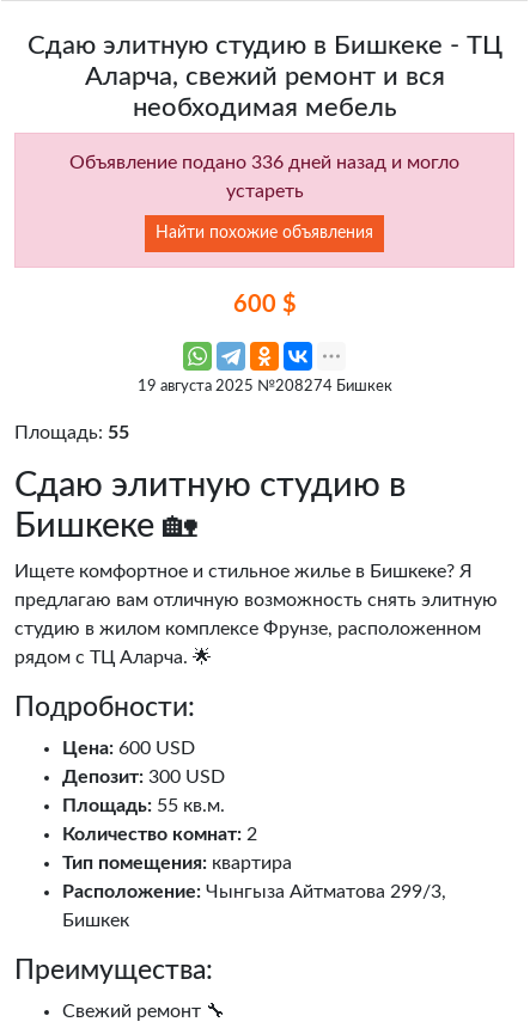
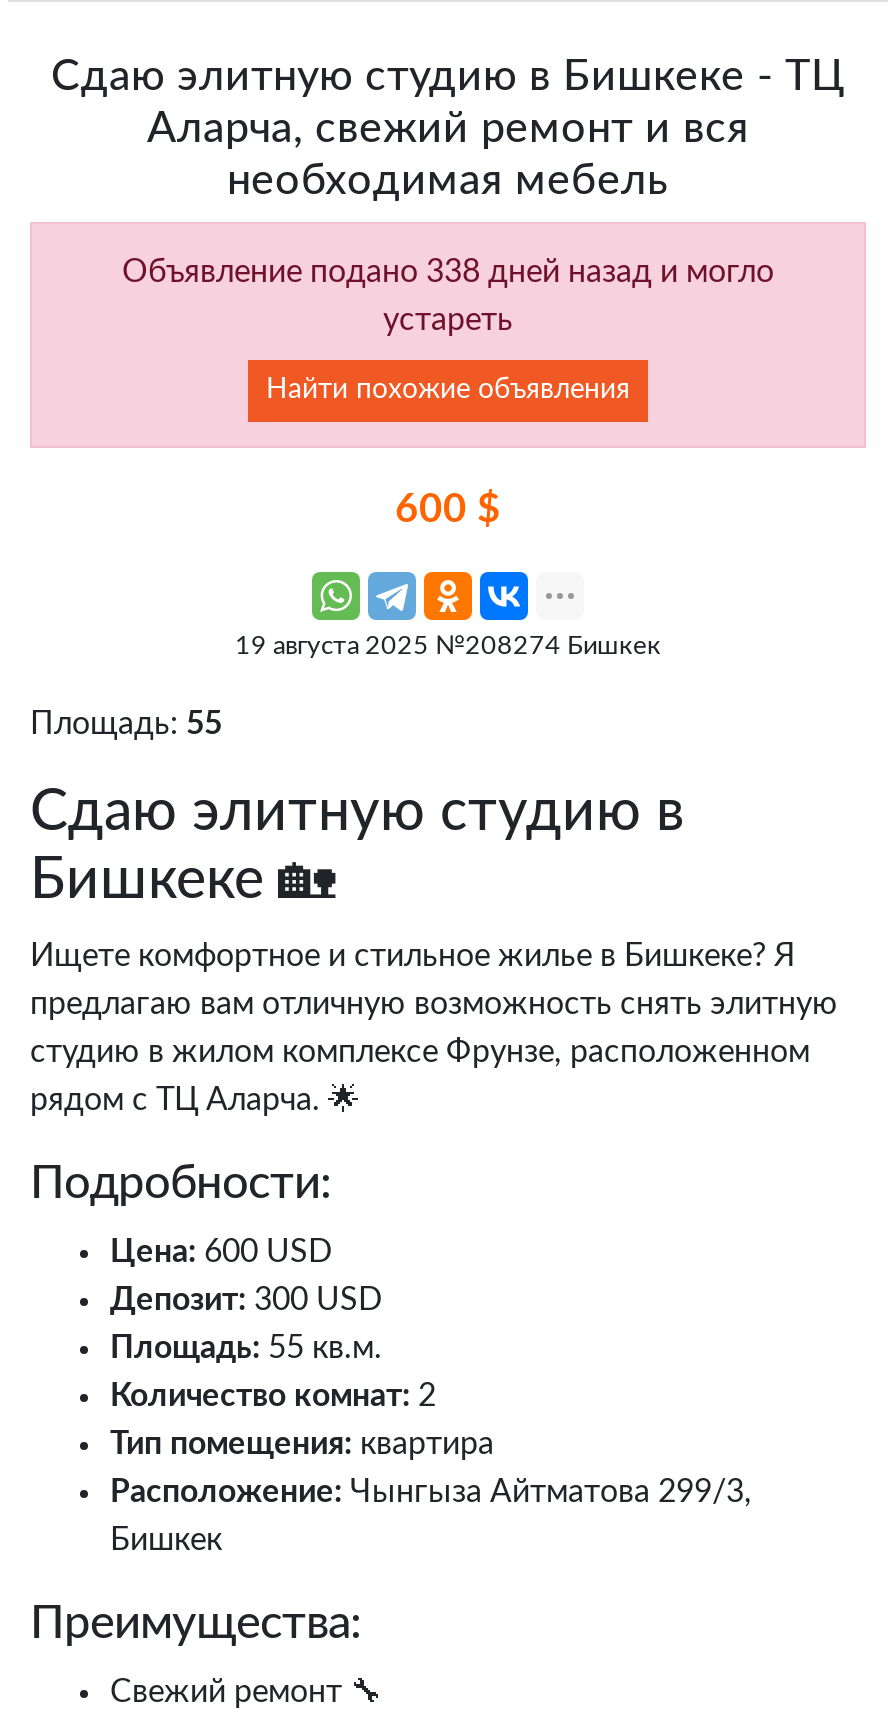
- Объявление подано 336 дней назад и могло
+ Объявление подано 338 дней назад и могло
